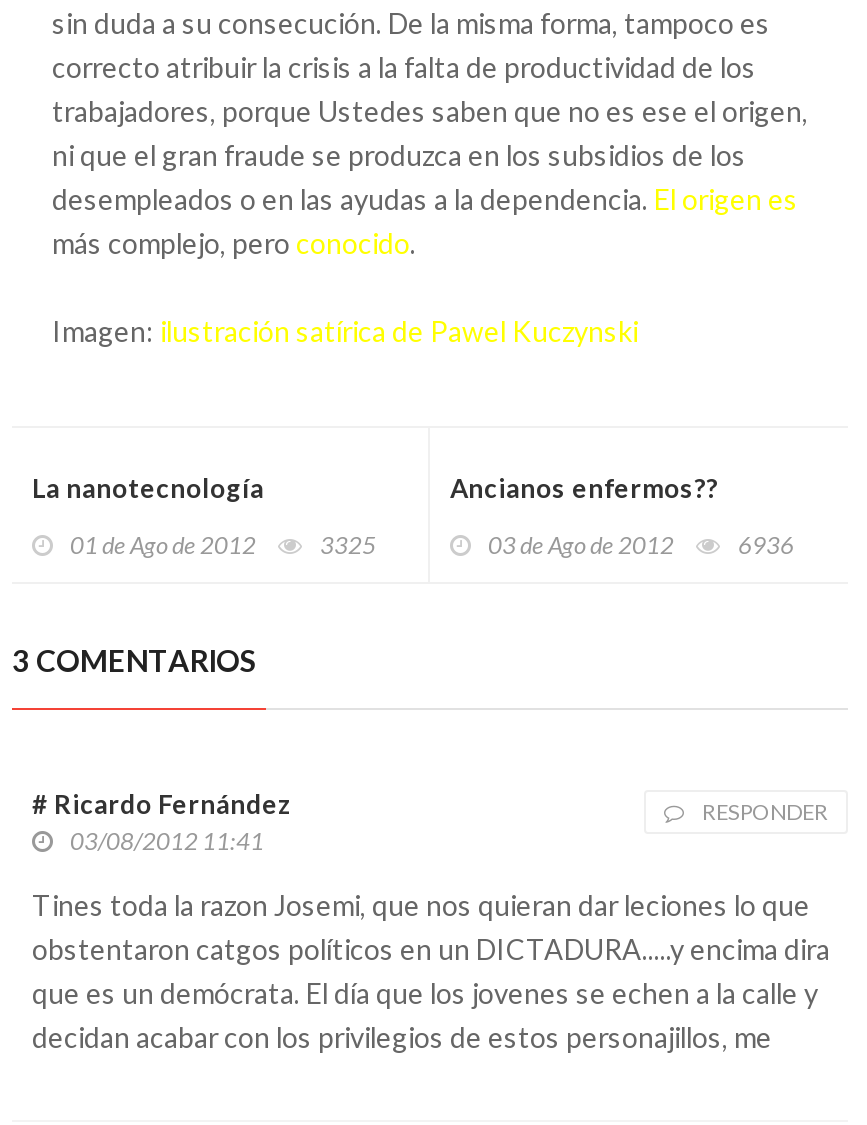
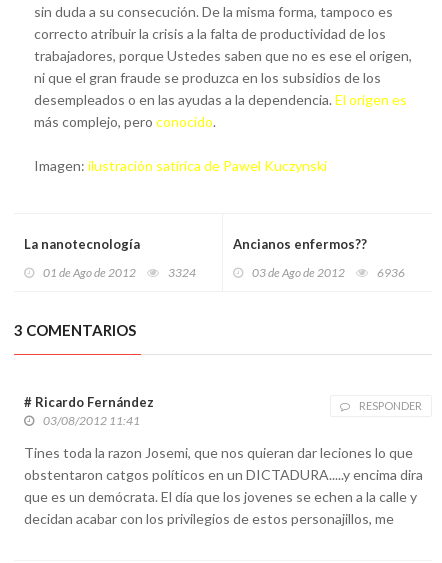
- 3325
+ 3324
